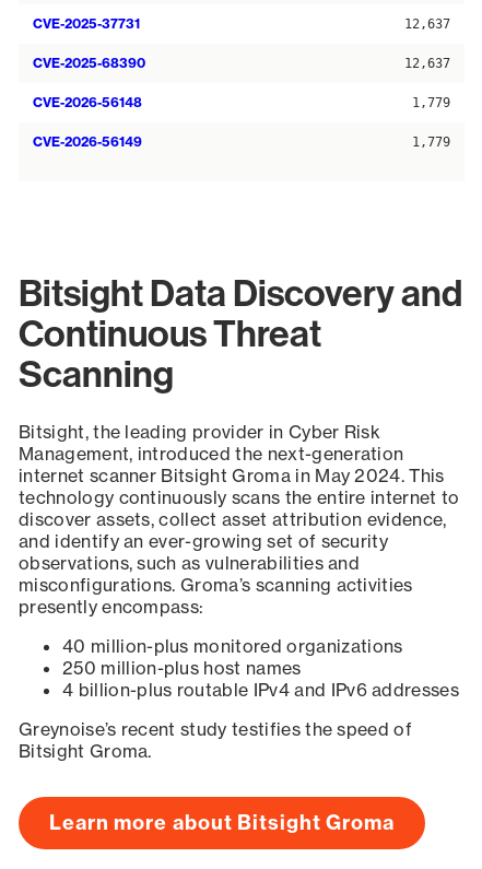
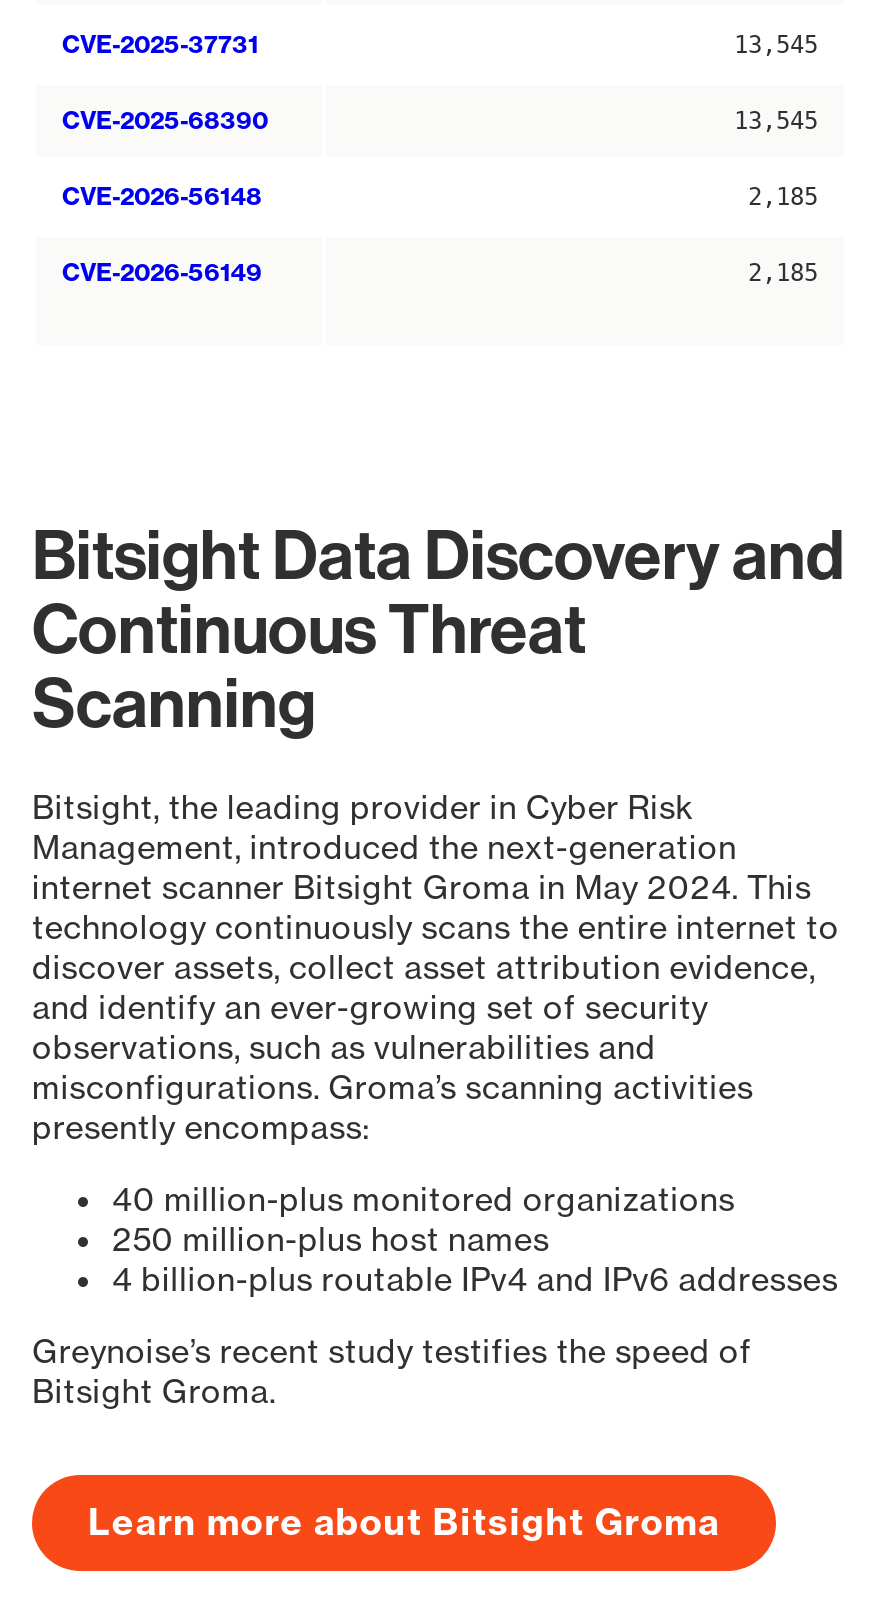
- 12,637
+ 13,545

- 12,637
+ 13,545

- 1,779
+ 2,185

- 1,779
+ 2,185
